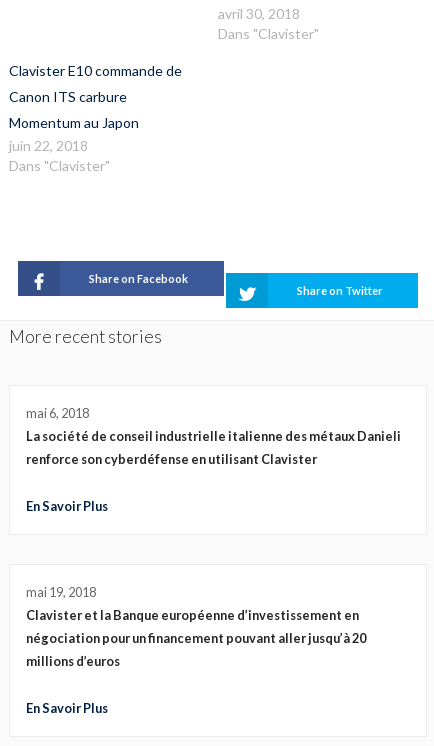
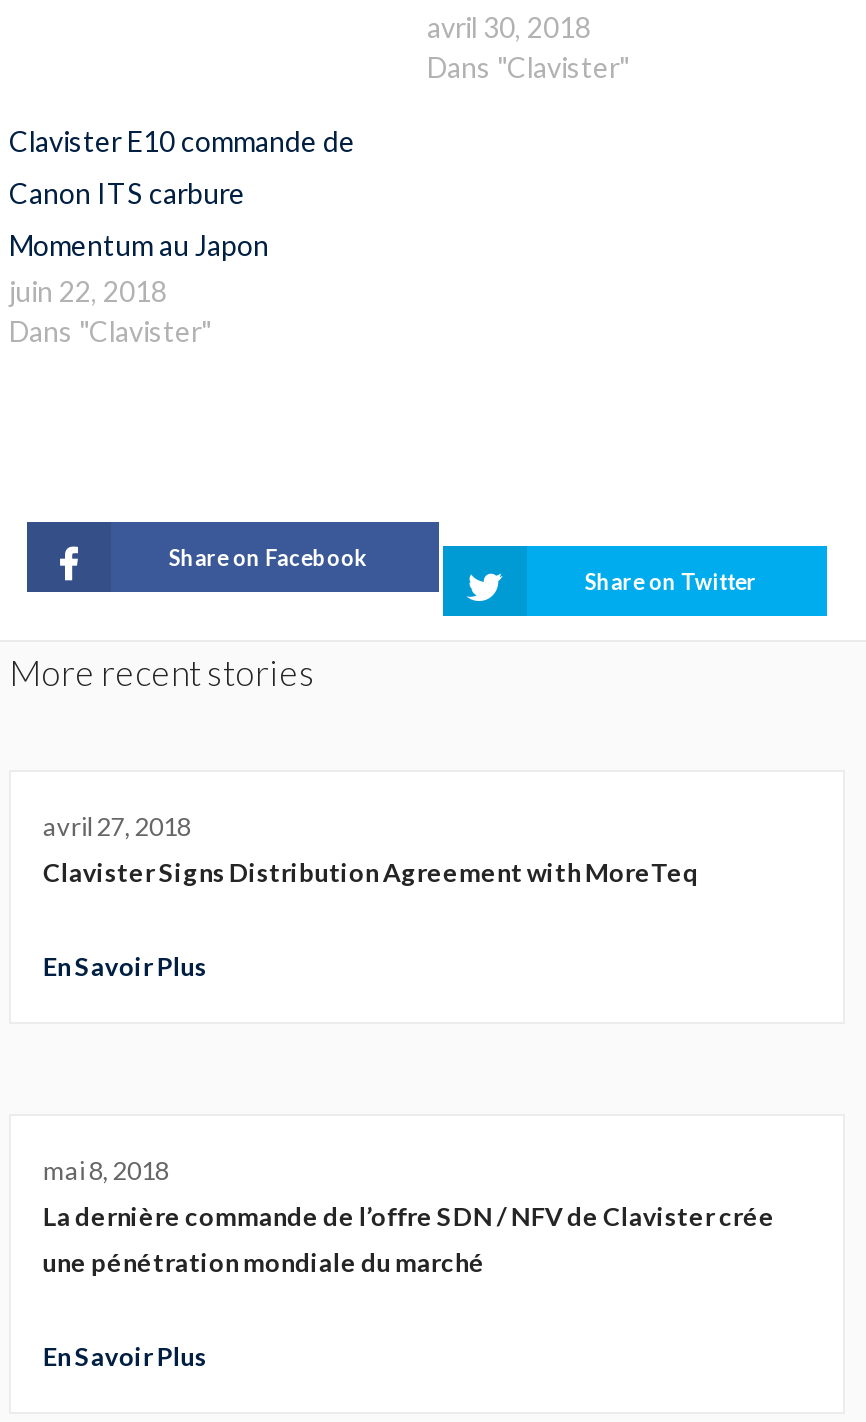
- mai 6, 2018
- La société de conseil industrielle italienne des métaux Danieli
- renforce son cyberdéfense en utilisant Clavister
+ avril 27, 2018
+ Clavister Signs Distribution Agreement with MoreTeq

- mai 19, 2018
- Clavister et la Banque européenne d’investissement en
- négociation pour un financement pouvant aller jusqu’à 20
- millions d’euros
+ mai 8, 2018
+ La dernière commande de l’offre SDN / NFV de Clavister crée
+ une pénétration mondiale du marché
